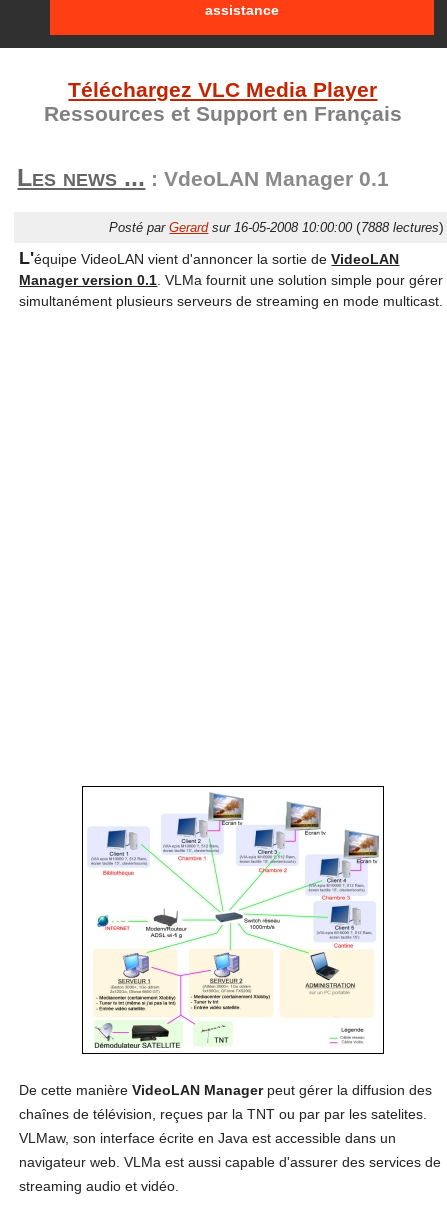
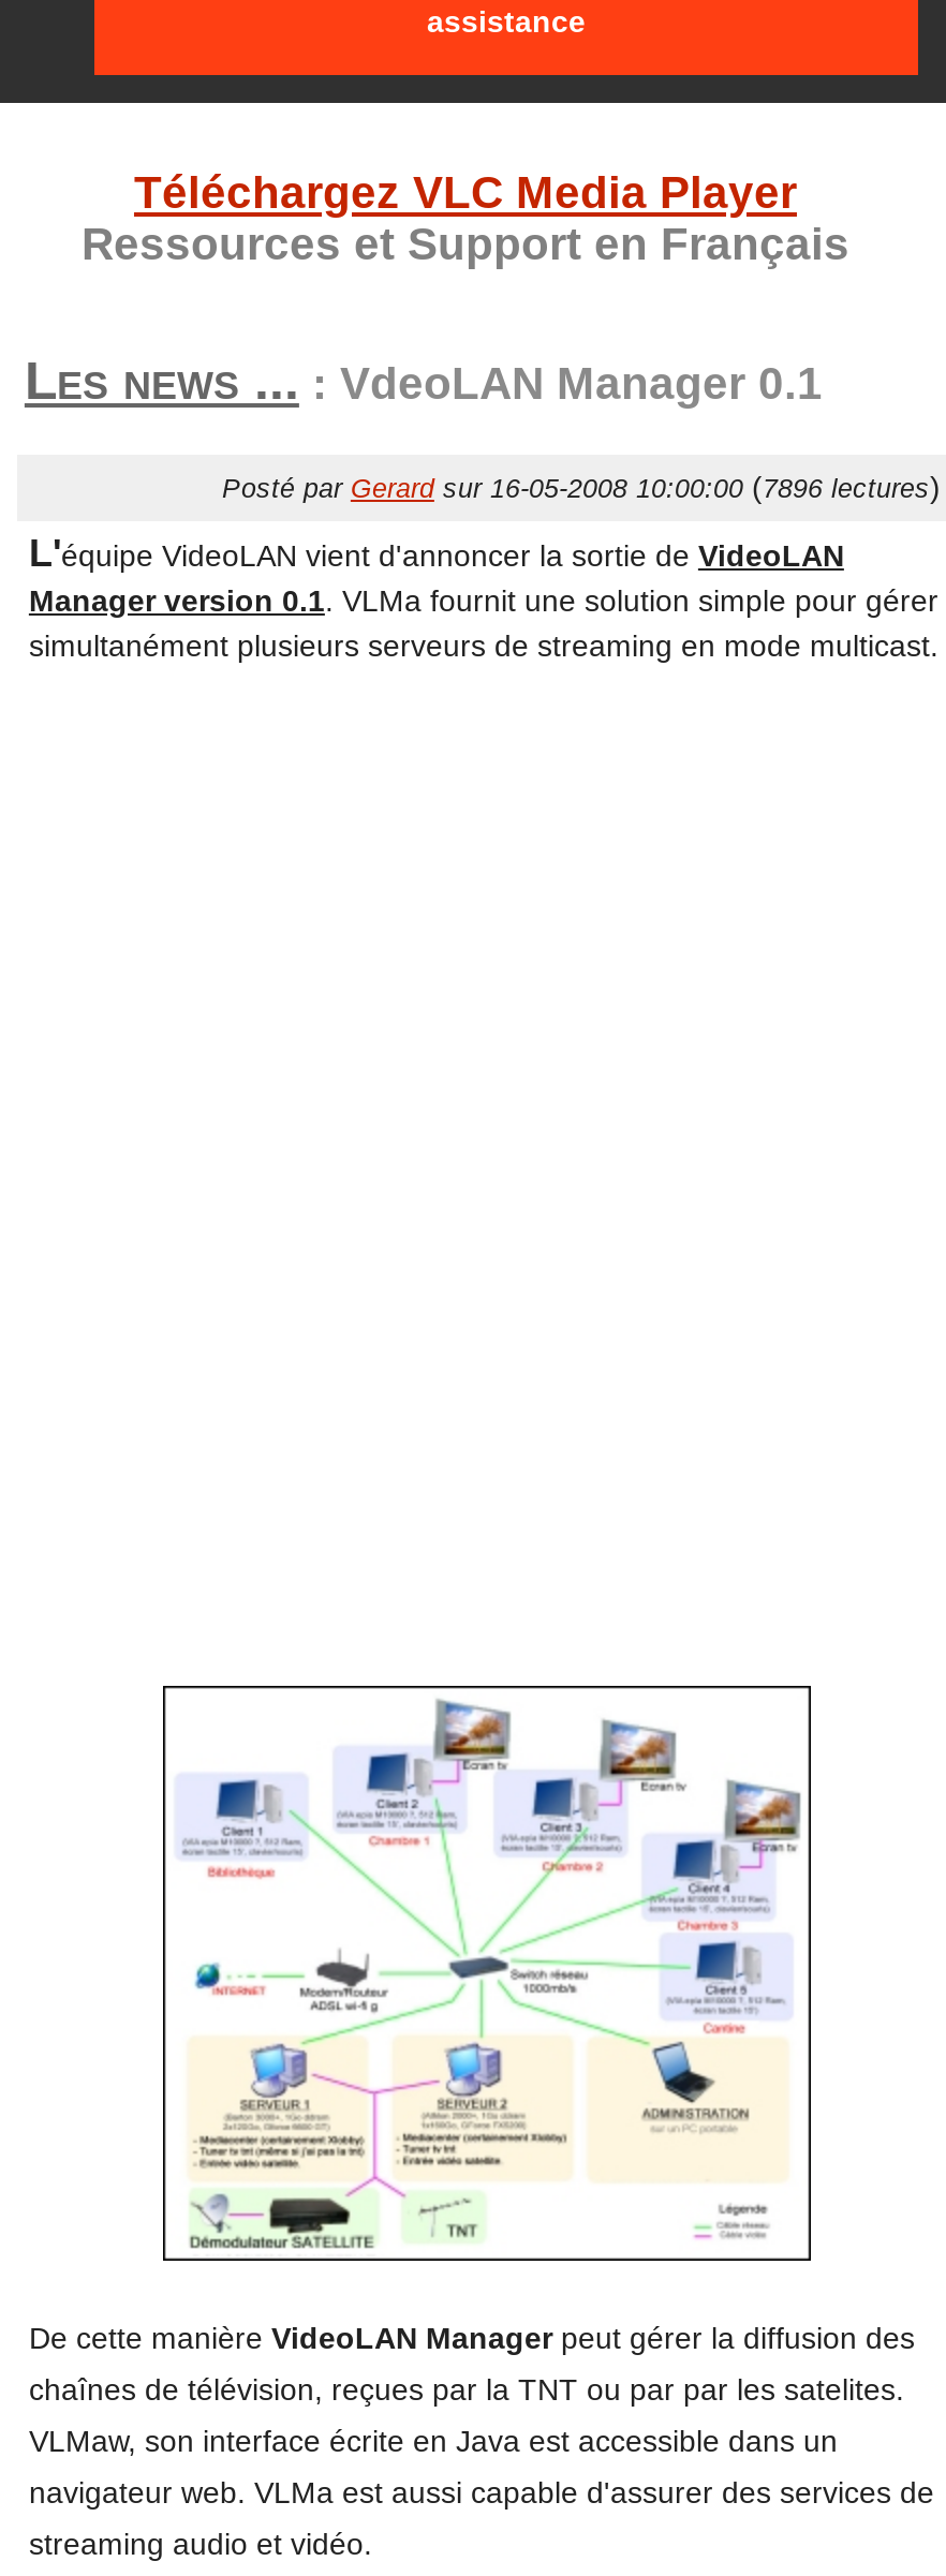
- Posté par Gerard sur 16-05-2008 10:00:00 (7888 lectures)
+ Posté par Gerard sur 16-05-2008 10:00:00 (7896 lectures)
